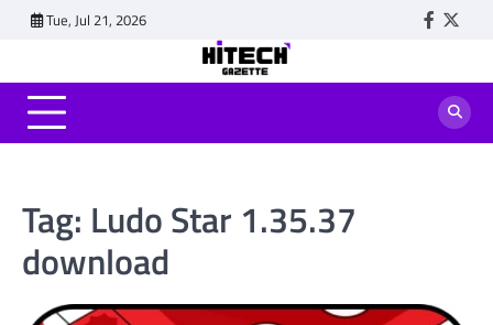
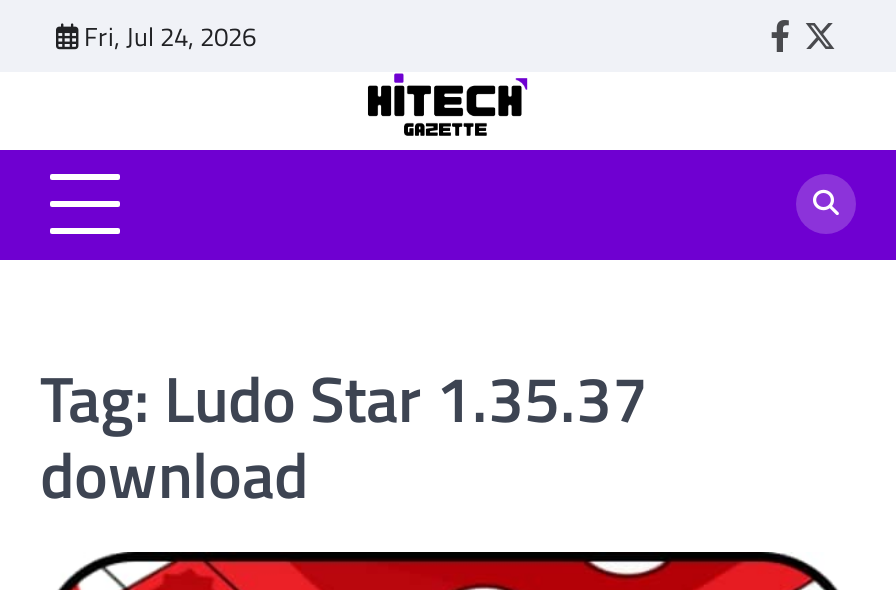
- Tue, Jul 21, 2026
+ Fri, Jul 24, 2026
